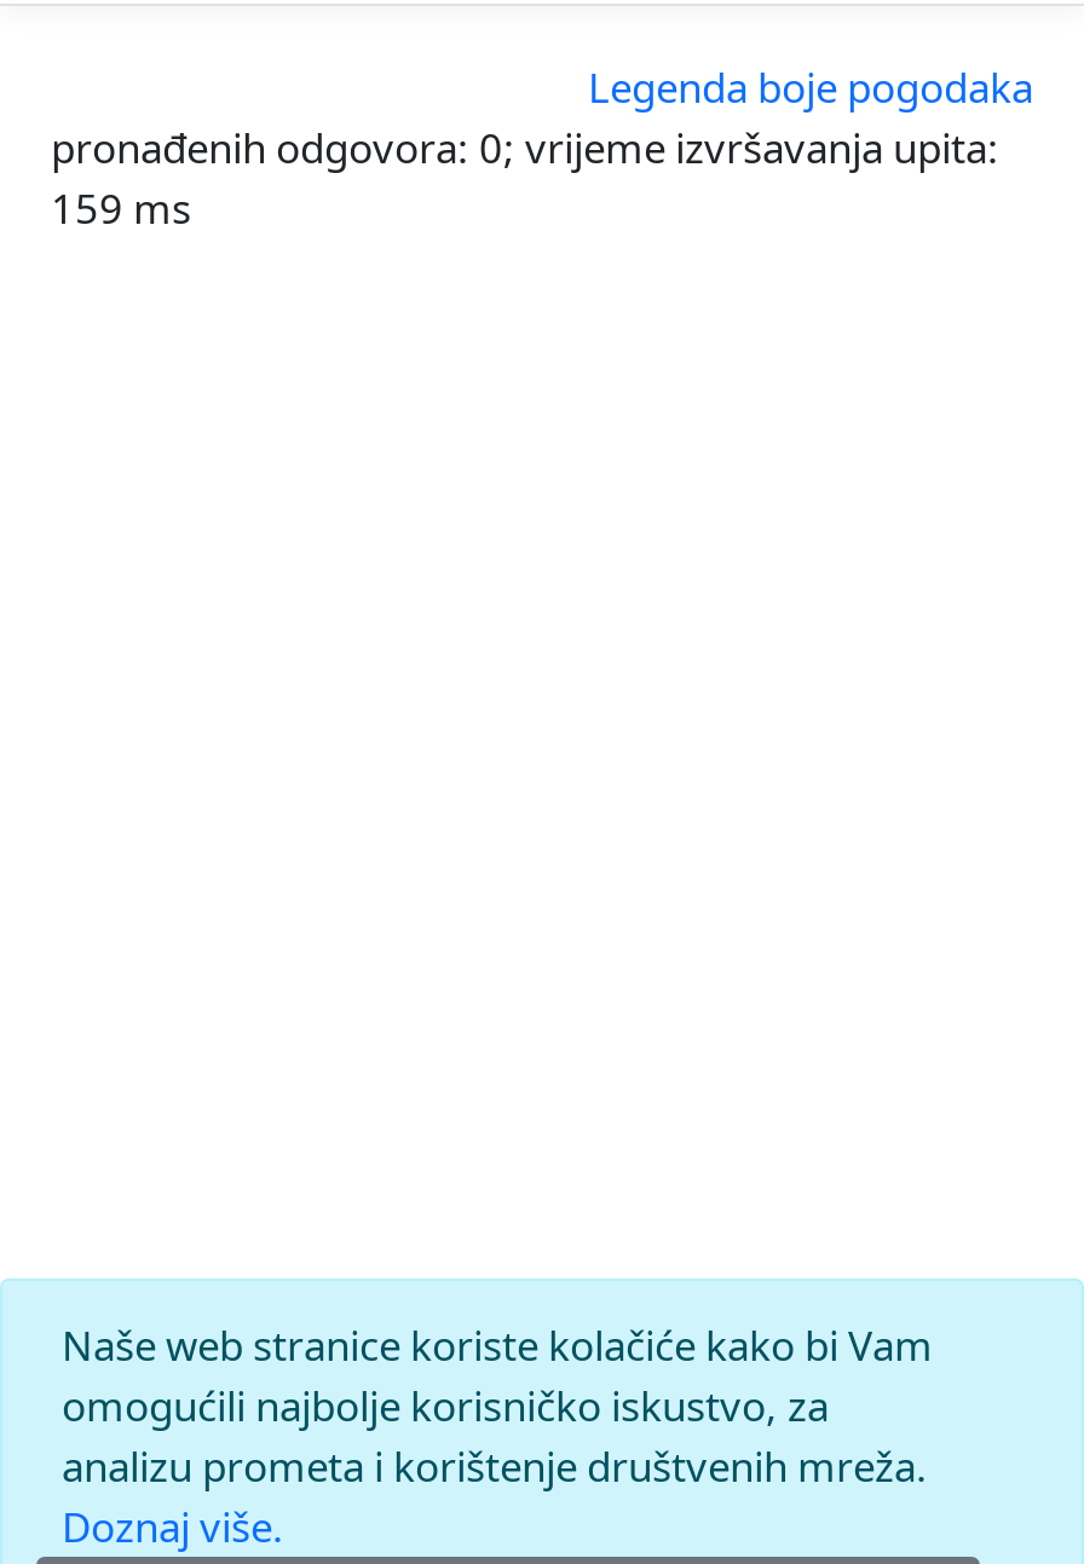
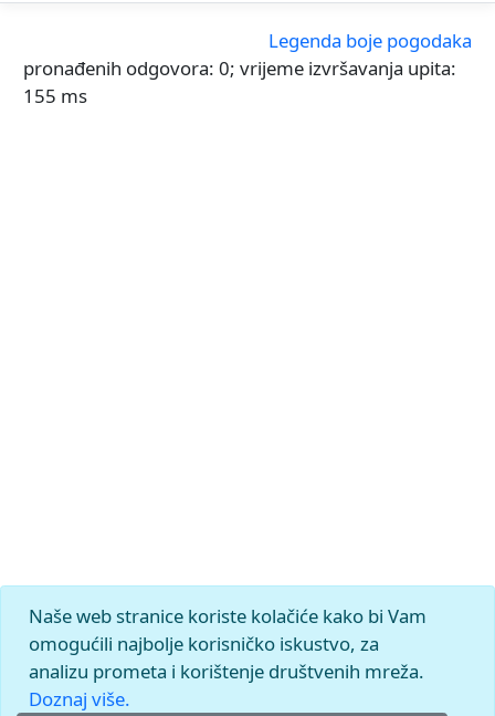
- 159 ms
+ 155 ms
